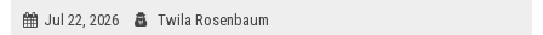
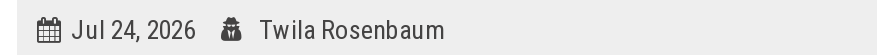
- Jul 22, 2026 Twila Rosenbaum
+ Jul 24, 2026 Twila Rosenbaum
